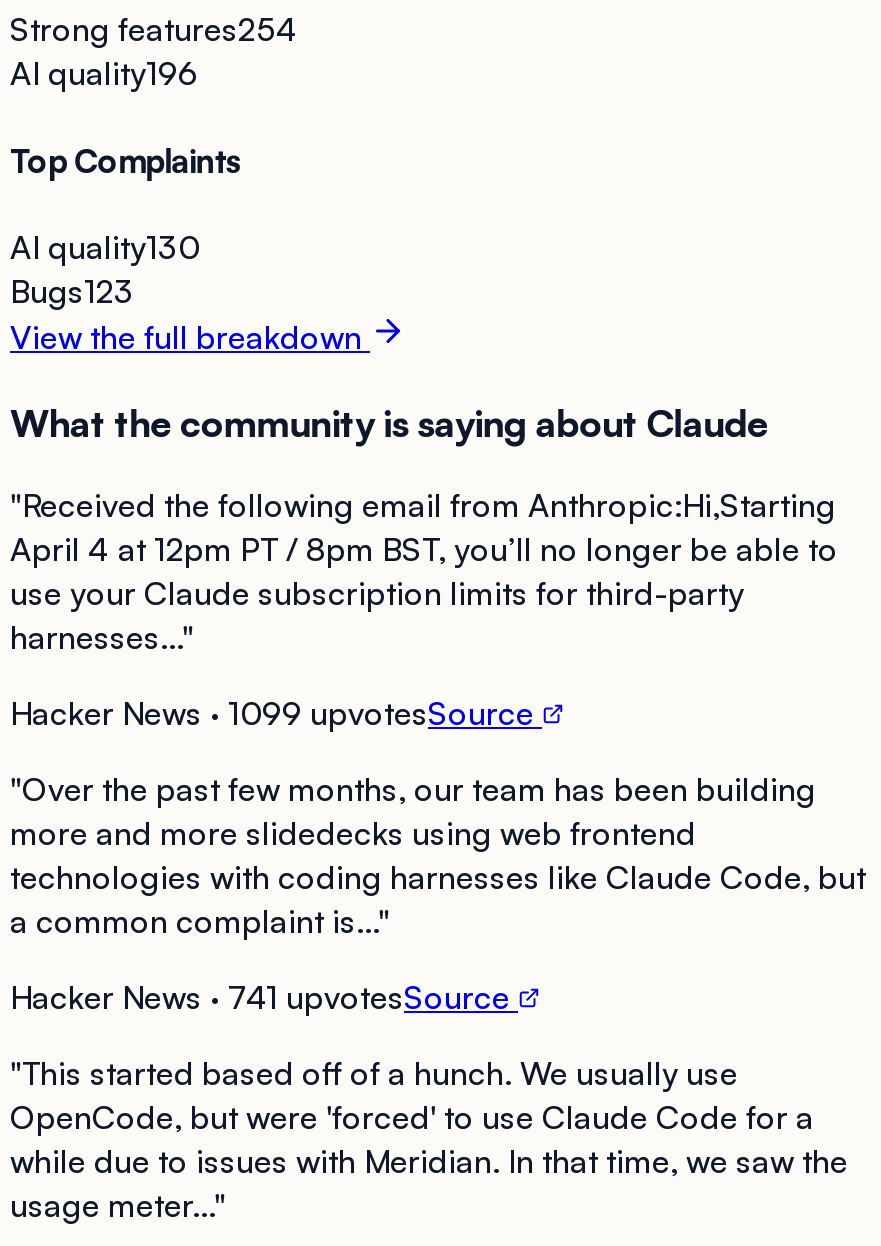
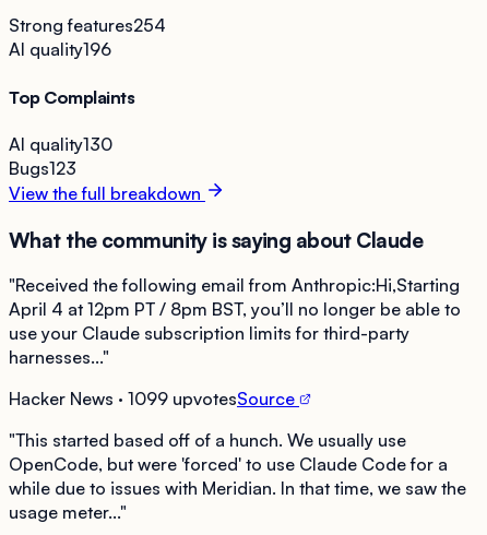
- "Over the past few months, our team has been building
- more and more slidedecks using web frontend
- technologies with coding harnesses like Claude Code, but
- a common complaint is..."
- Hacker News · 741 upvotesSource
